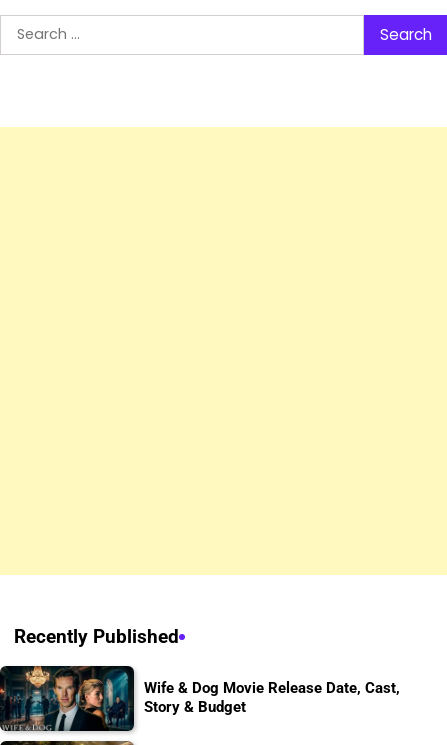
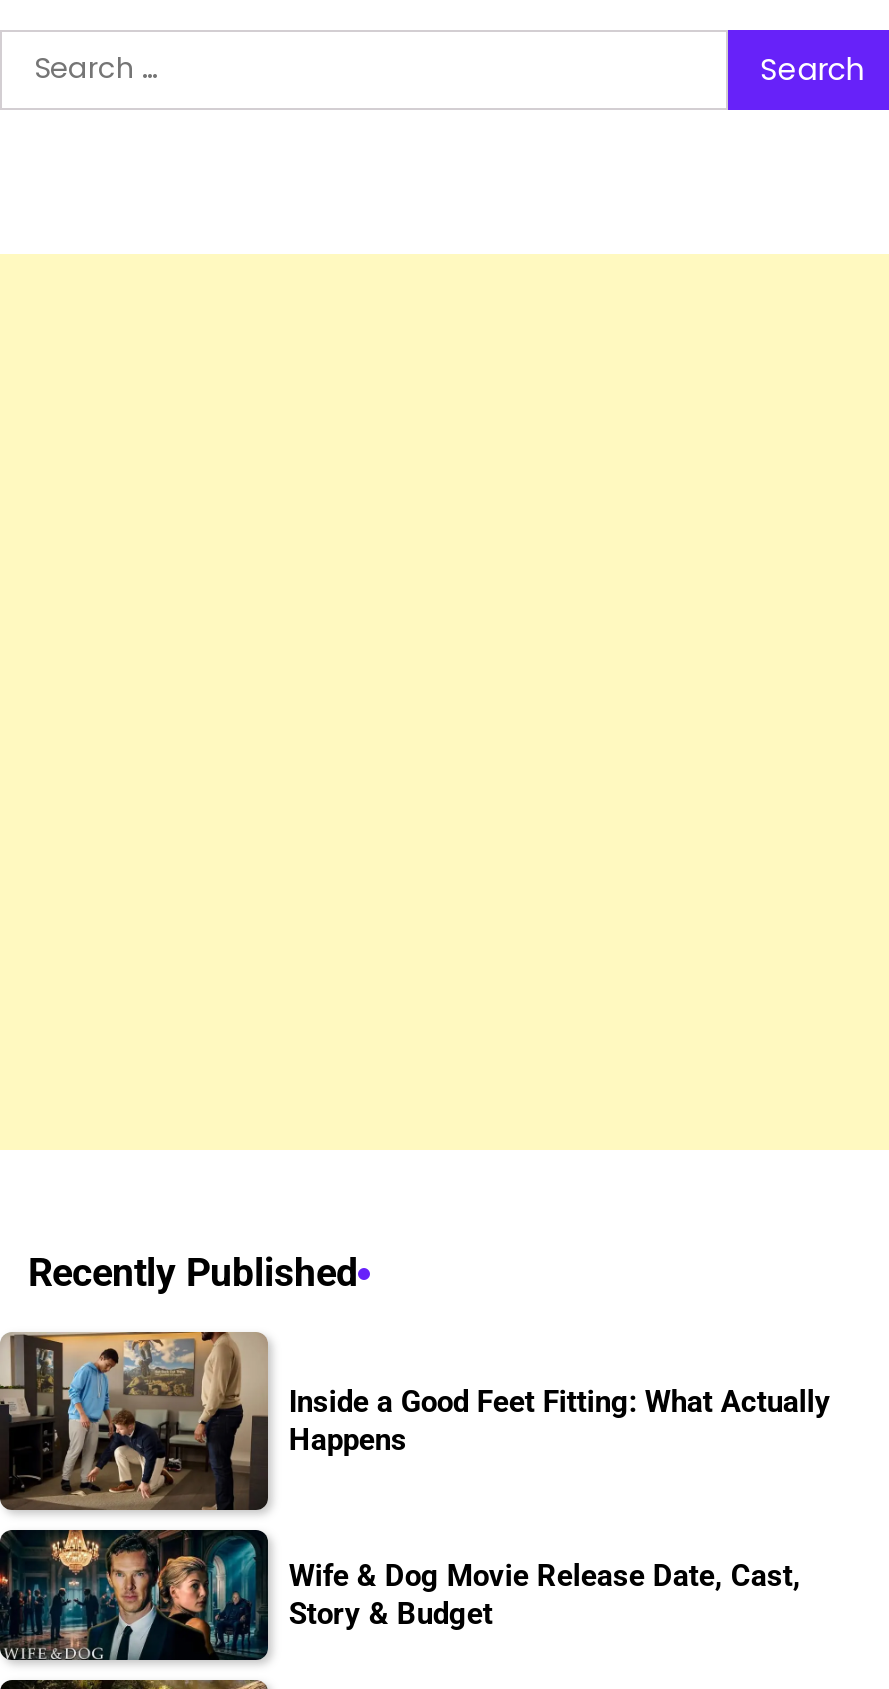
+ [image]
+ Inside a Good Feet Fitting: What Actually
+ Happens
